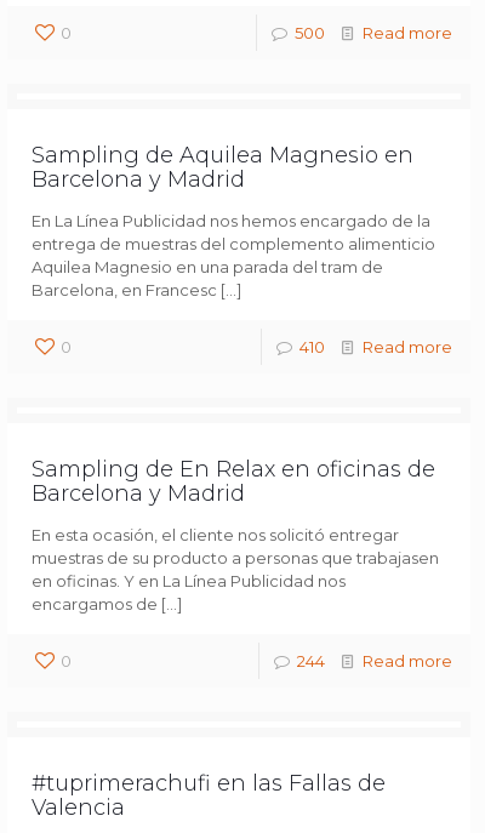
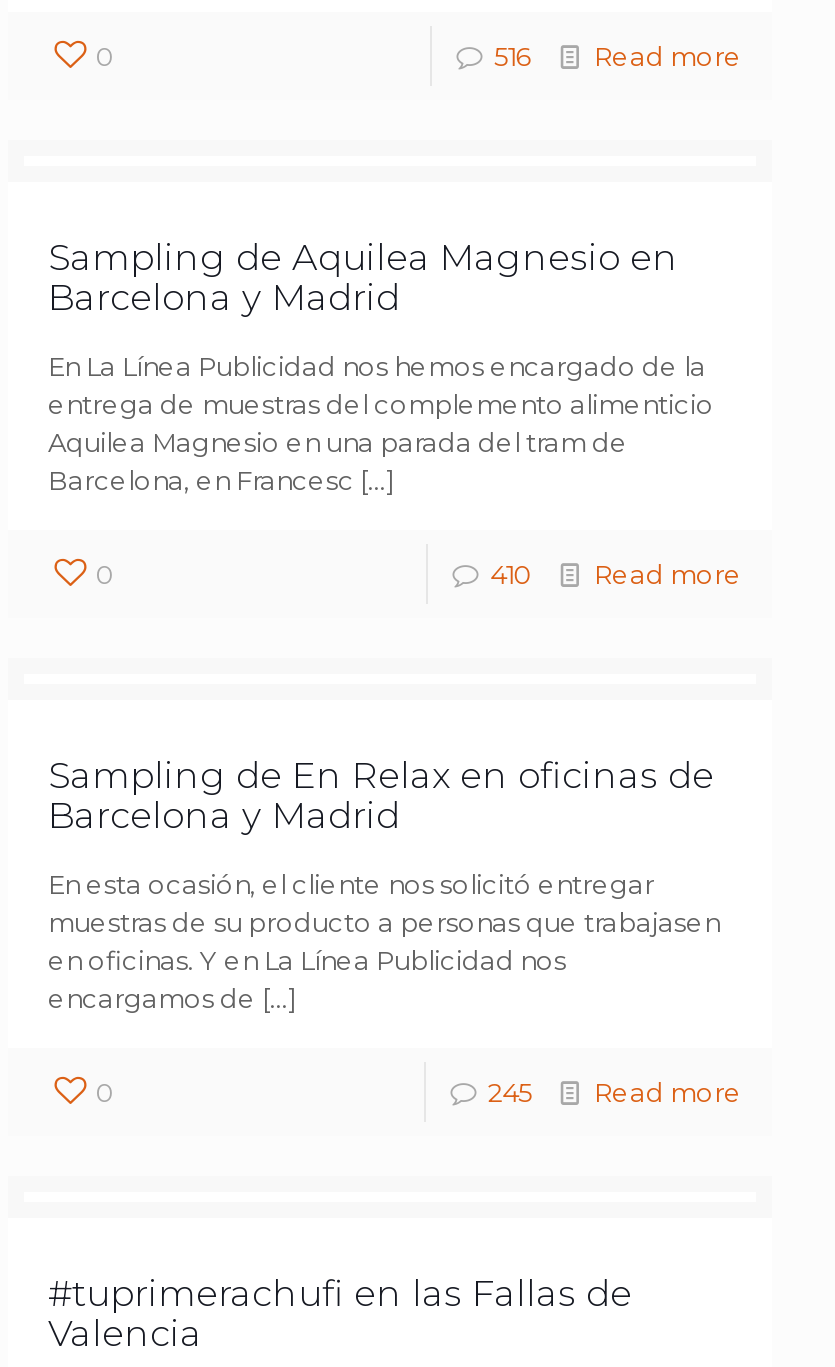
- 500 Read more
+ 516 Read more

- 244 Read more
+ 245 Read more
